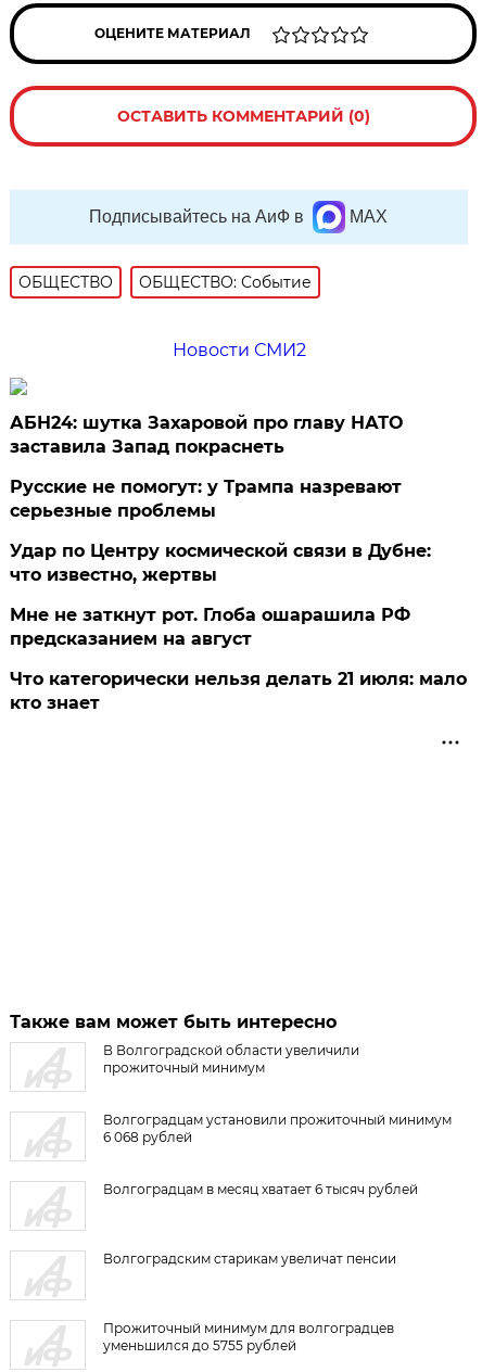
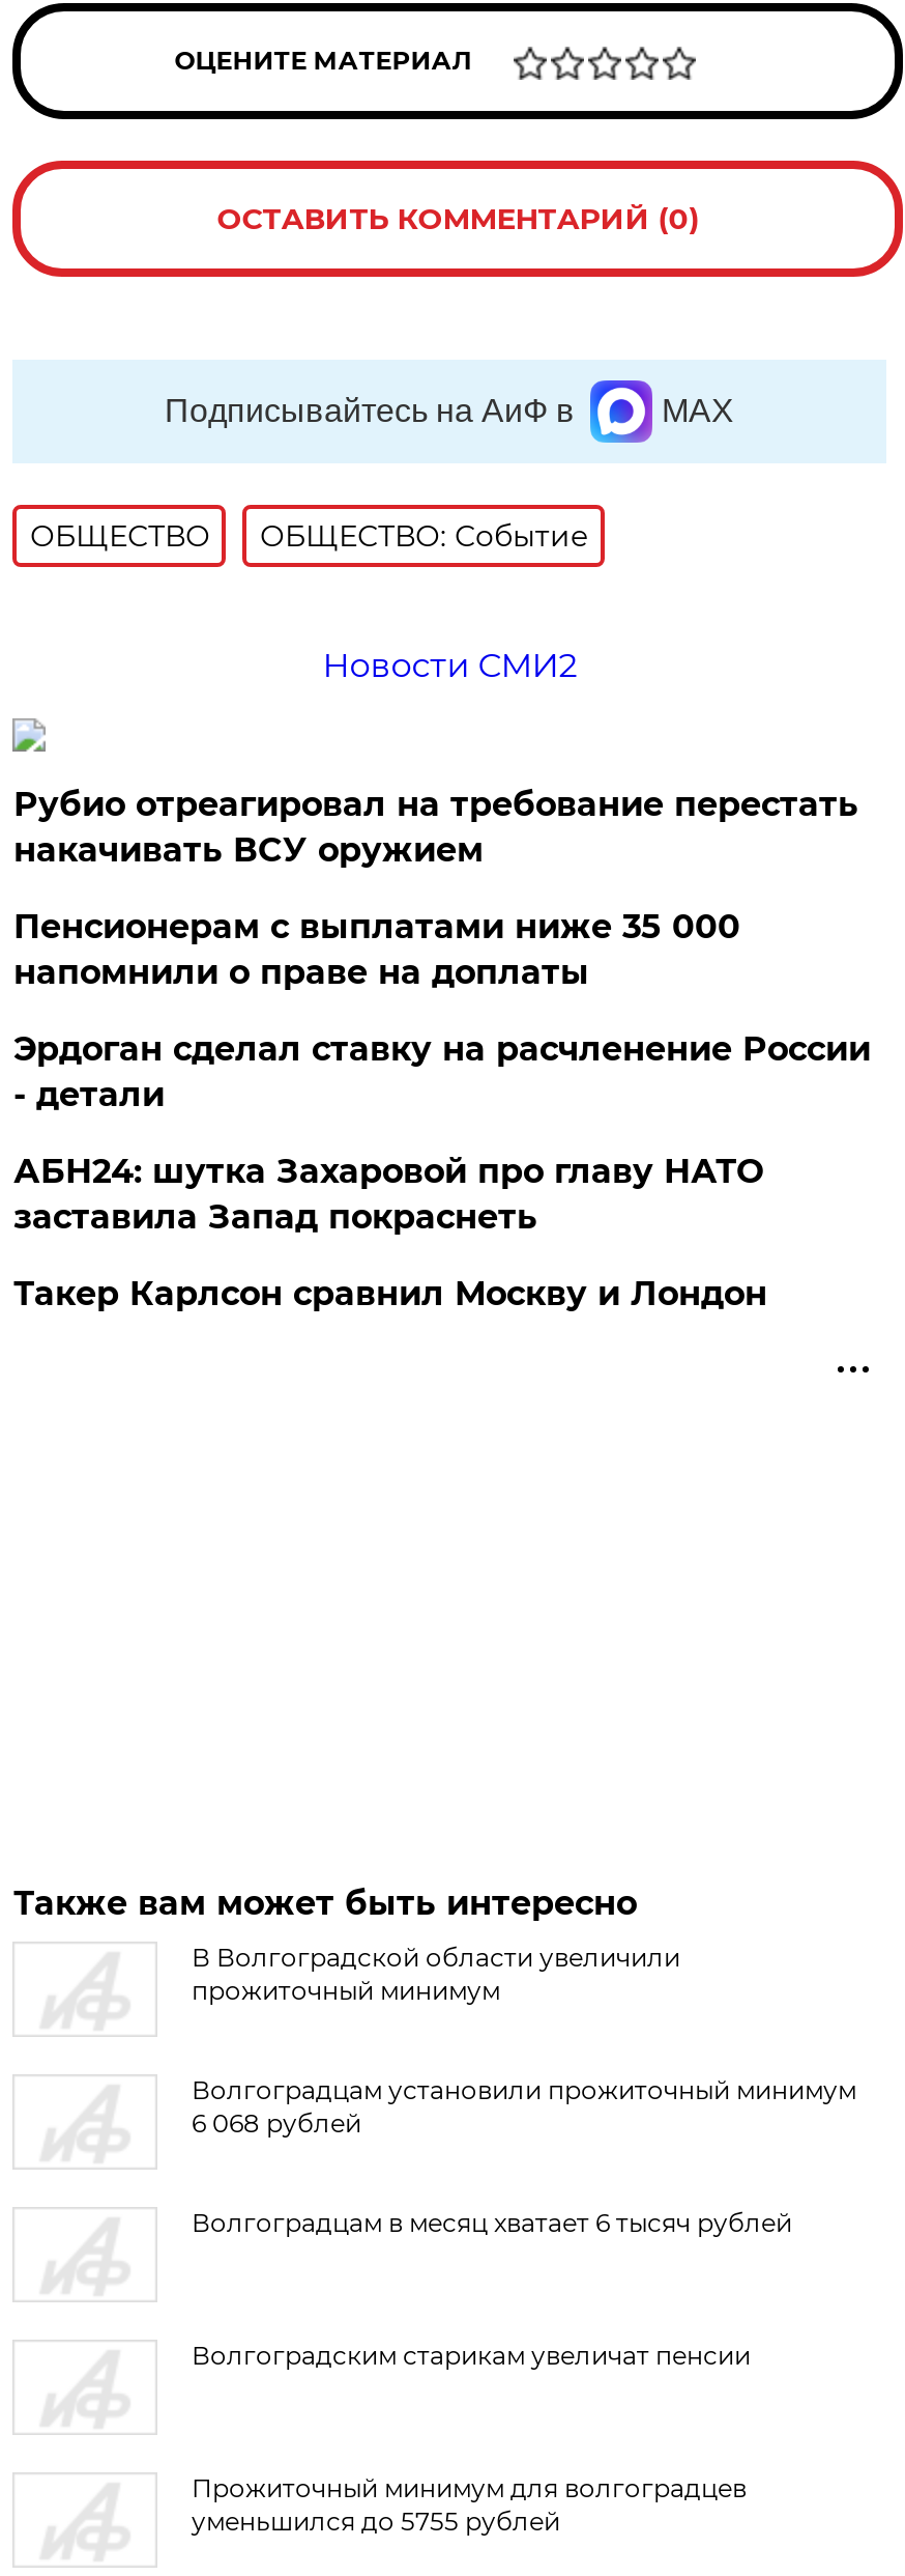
+ Рубио отреагировал на требование перестать
+ накачивать ВСУ оружием
+ Пенсионерам с выплатами ниже 35 000
+ напомнили о праве на доплаты
+ Эрдоган сделал ставку на расчленение России
+ - детали

moved down: АБН24: шутка Захаровой про главу НАТО | заставила Запад покраснеть

- Русские не помогут: у Трампа назревают
- серьезные проблемы
- Удар по Центру космической связи в Дубне:
- что известно, жертвы
- Мне не заткнут рот. Глоба ошарашила РФ
- предсказанием на август
- Что категорически нельзя делать 21 июля: мало
- кто знает
+ Такер Карлсон сравнил Москву и Лондон
